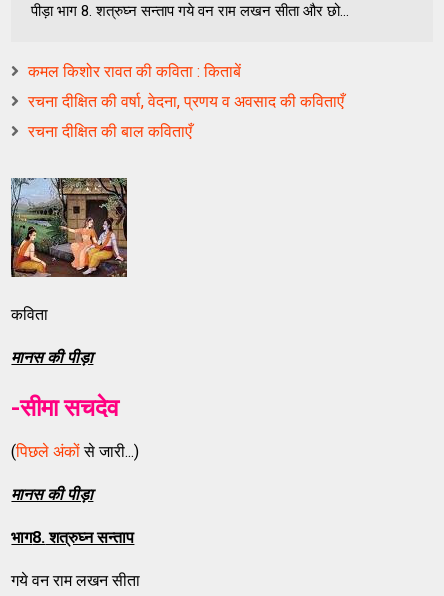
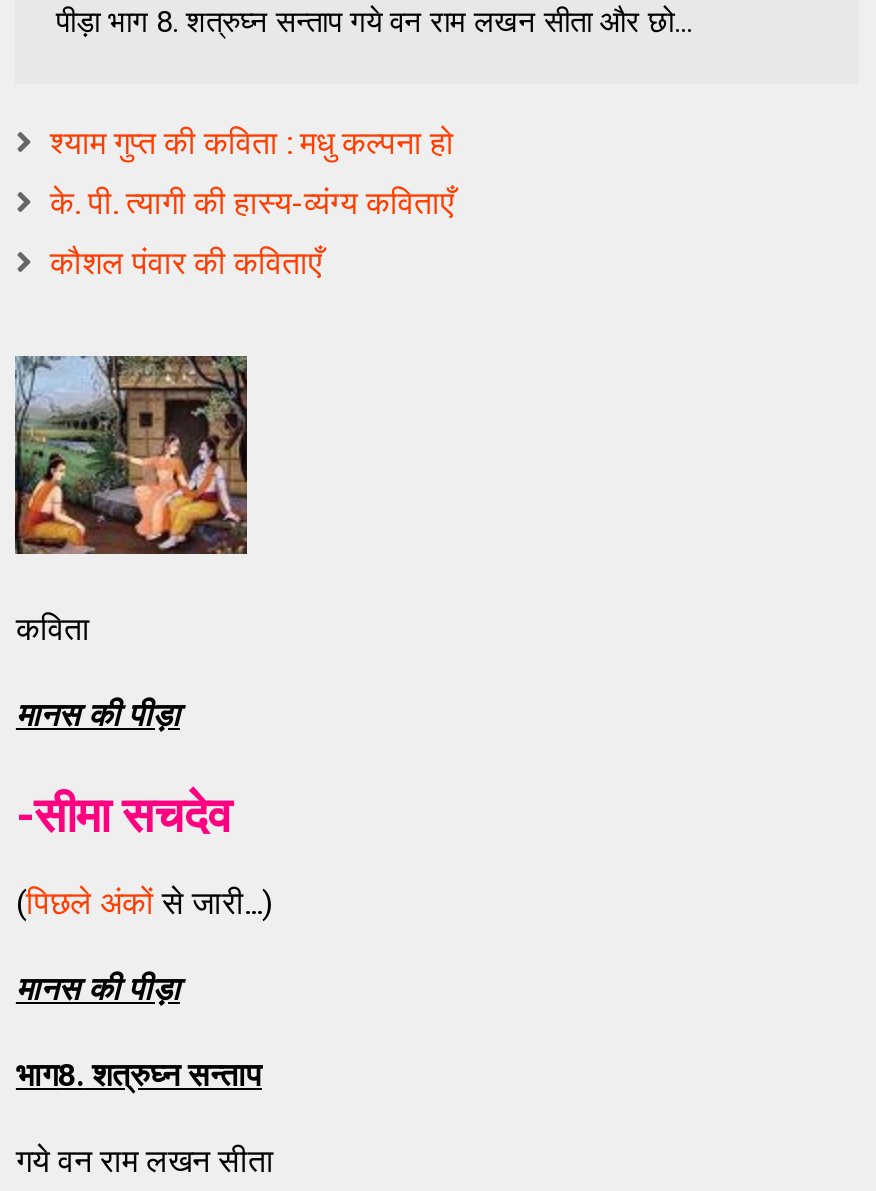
- कमल किशोर रावत की कविता : किताबें
+ श्याम गुप्त की कविता : मधु कल्पना हो

- रचना दीक्षित की वर्षा, वेदना, प्रणय व अवसाद की कविताएँ
+ के. पी. त्यागी की हास्य-व्यंग्य कविताएँ

- रचना दीक्षित की बाल कविताएँ
+ कौशल पंवार की कविताएँ
